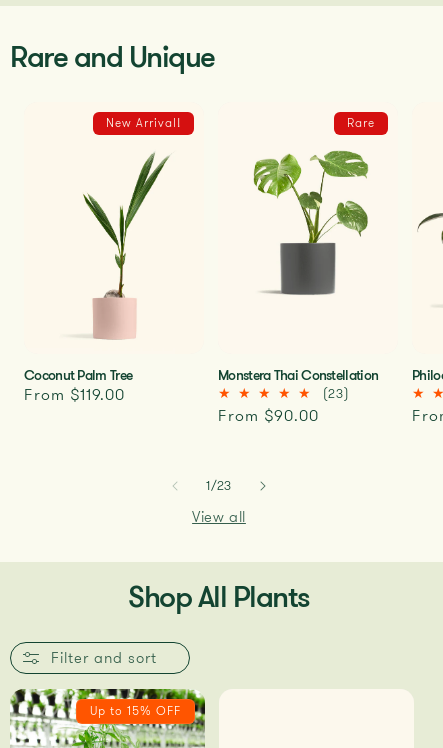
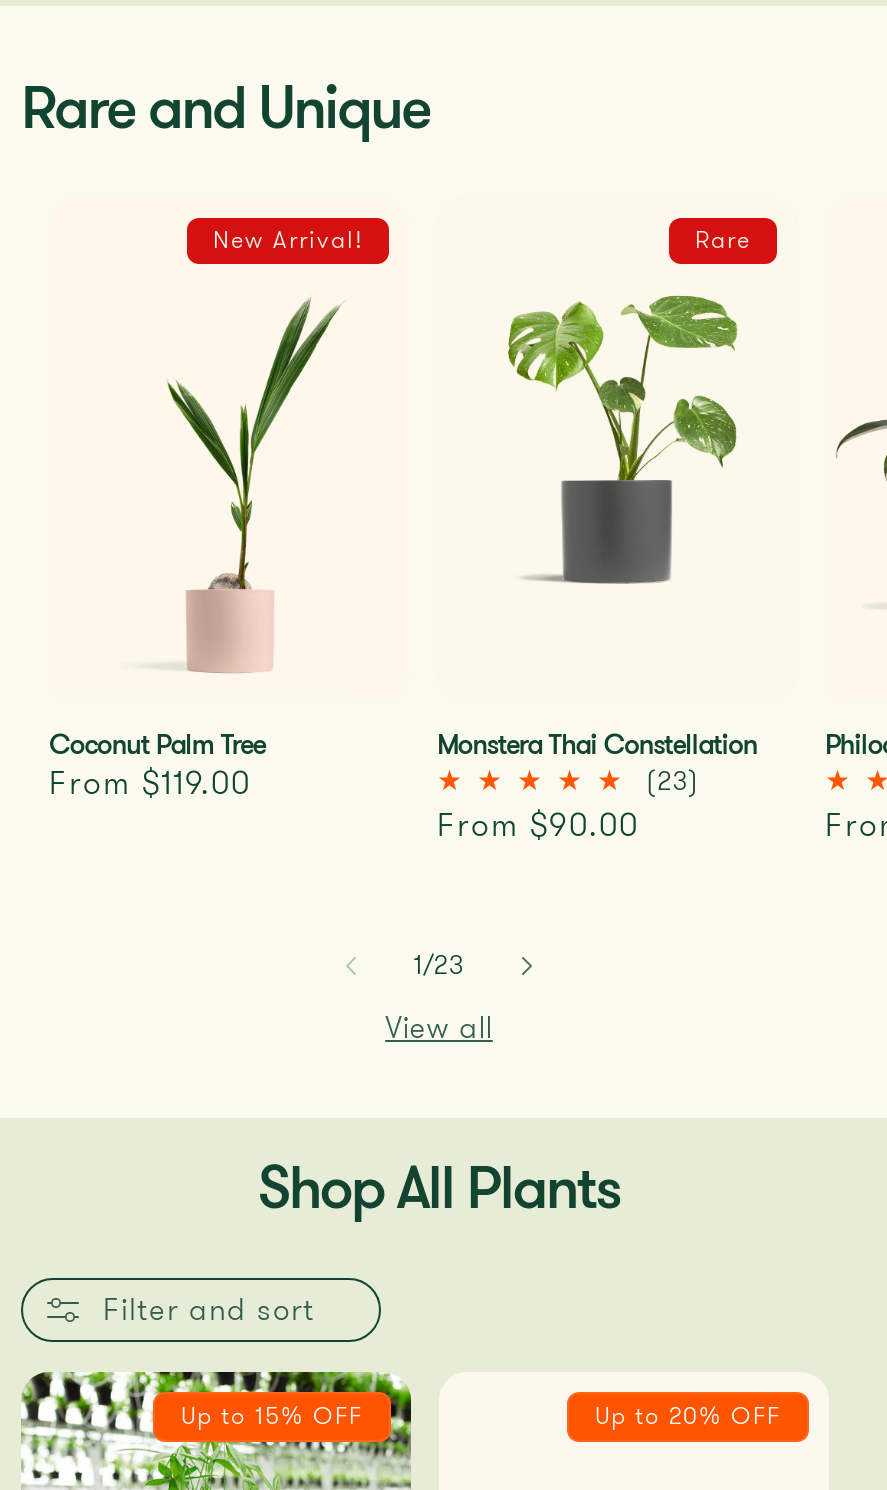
+ Up to 20% OFF
